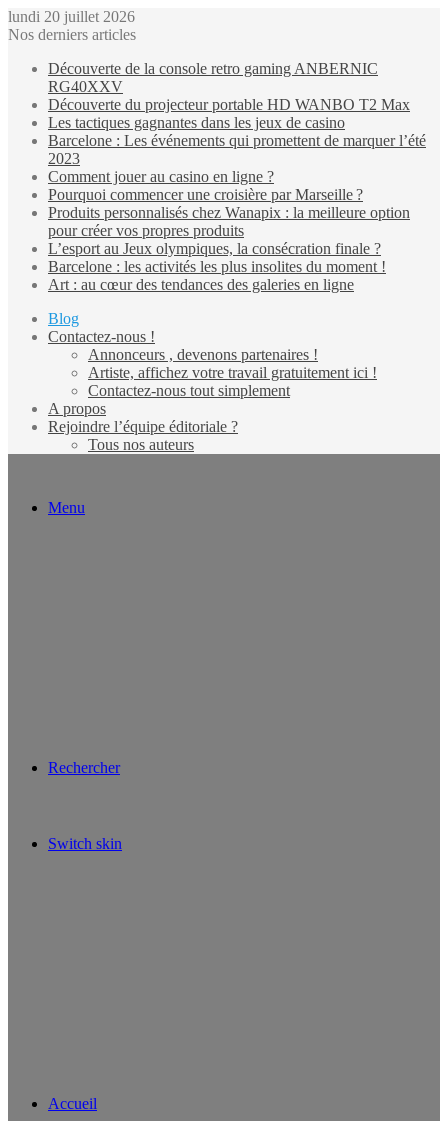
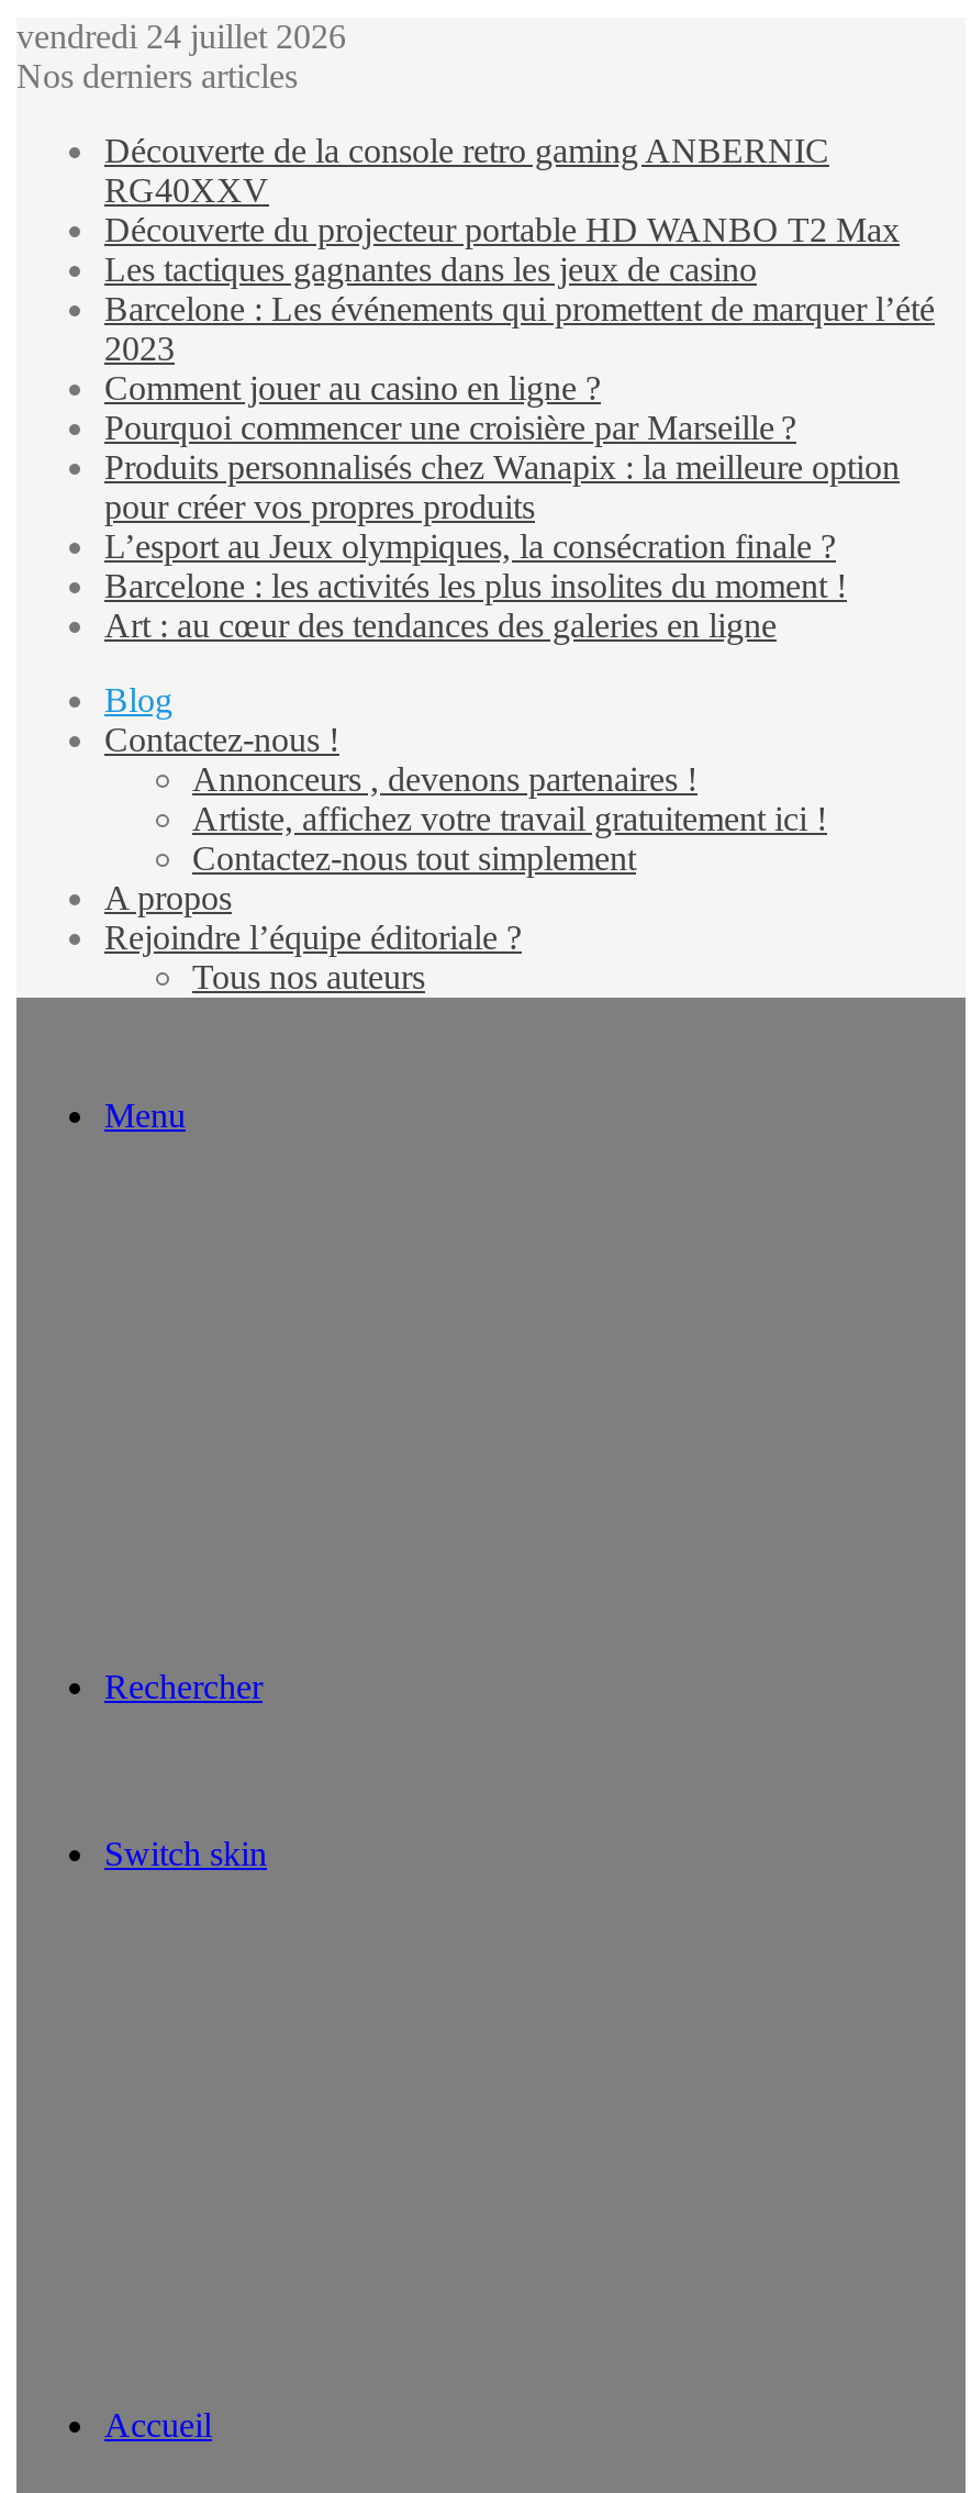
- lundi 20 juillet 2026
+ vendredi 24 juillet 2026
